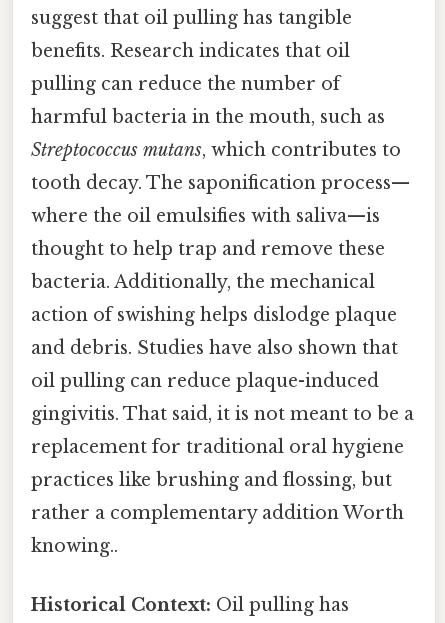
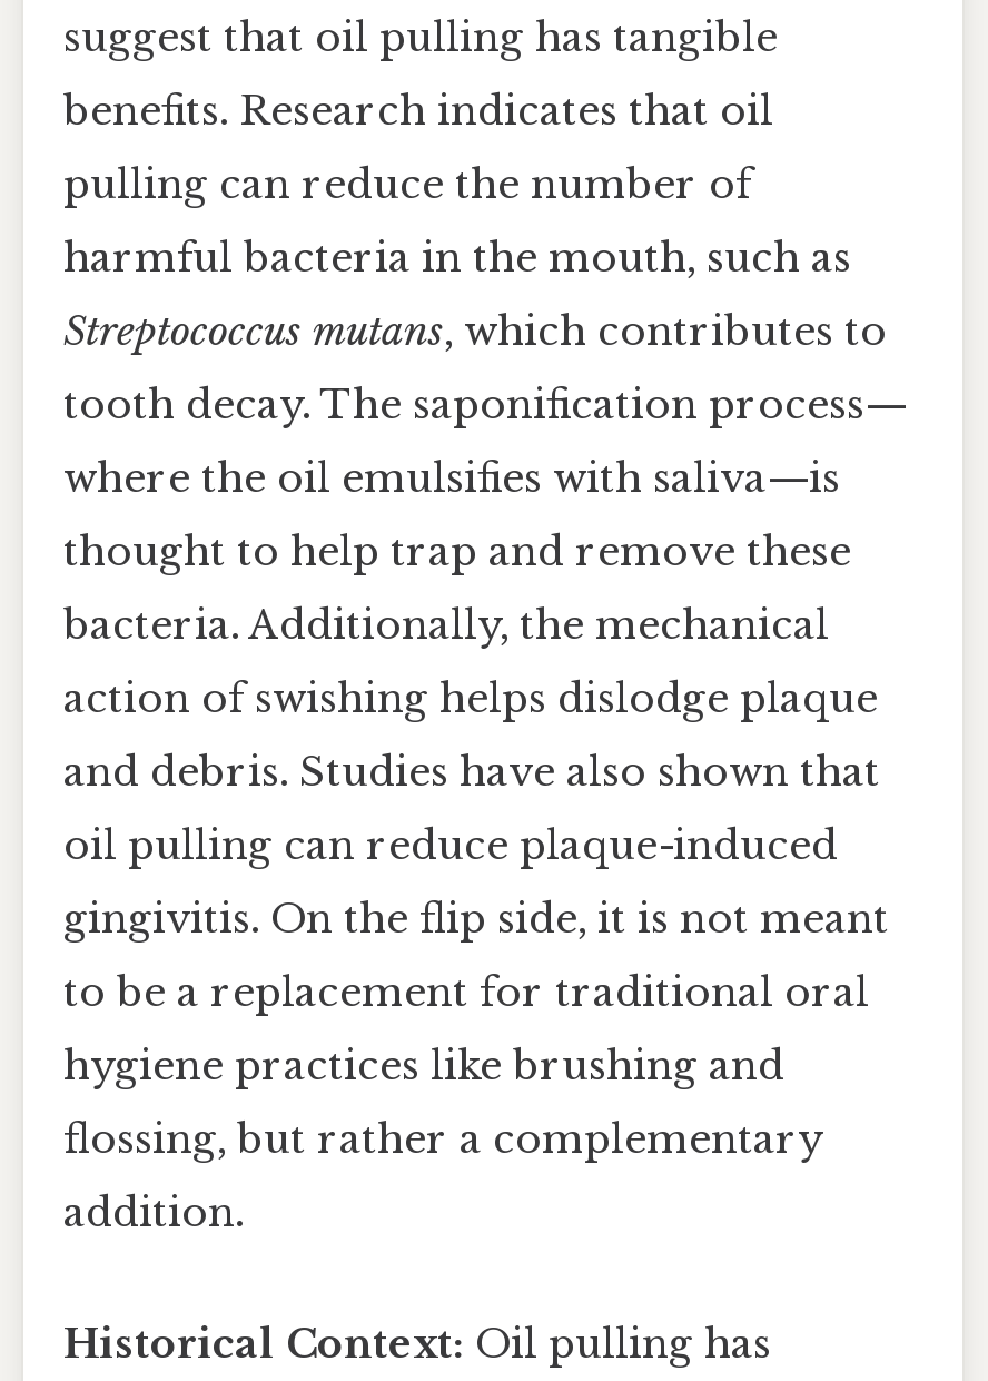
- gingivitis. That said, it is not meant to be a
+ gingivitis. On the flip side, it is not meant

- replacement for traditional oral hygiene
+ to be a replacement for traditional oral

- practices like brushing and flossing, but
+ hygiene practices like brushing and

- rather a complementary addition Worth
+ flossing, but rather a complementary

- knowing..
+ addition.
